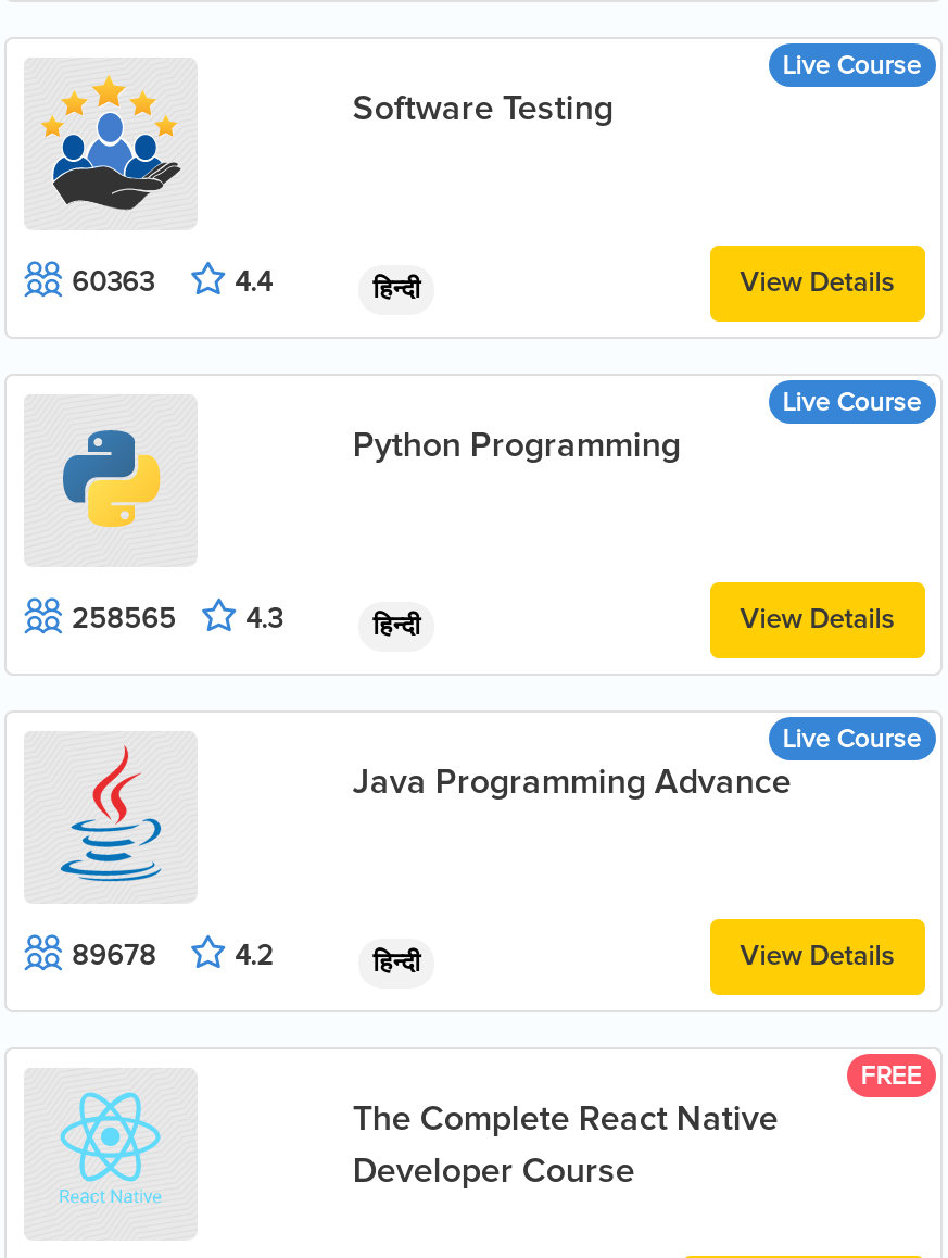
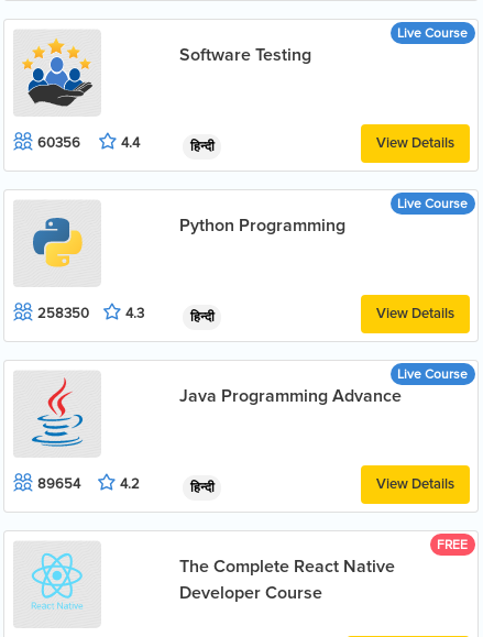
- 60363
+ 60356

- 258565
+ 258350

- 89678
+ 89654
